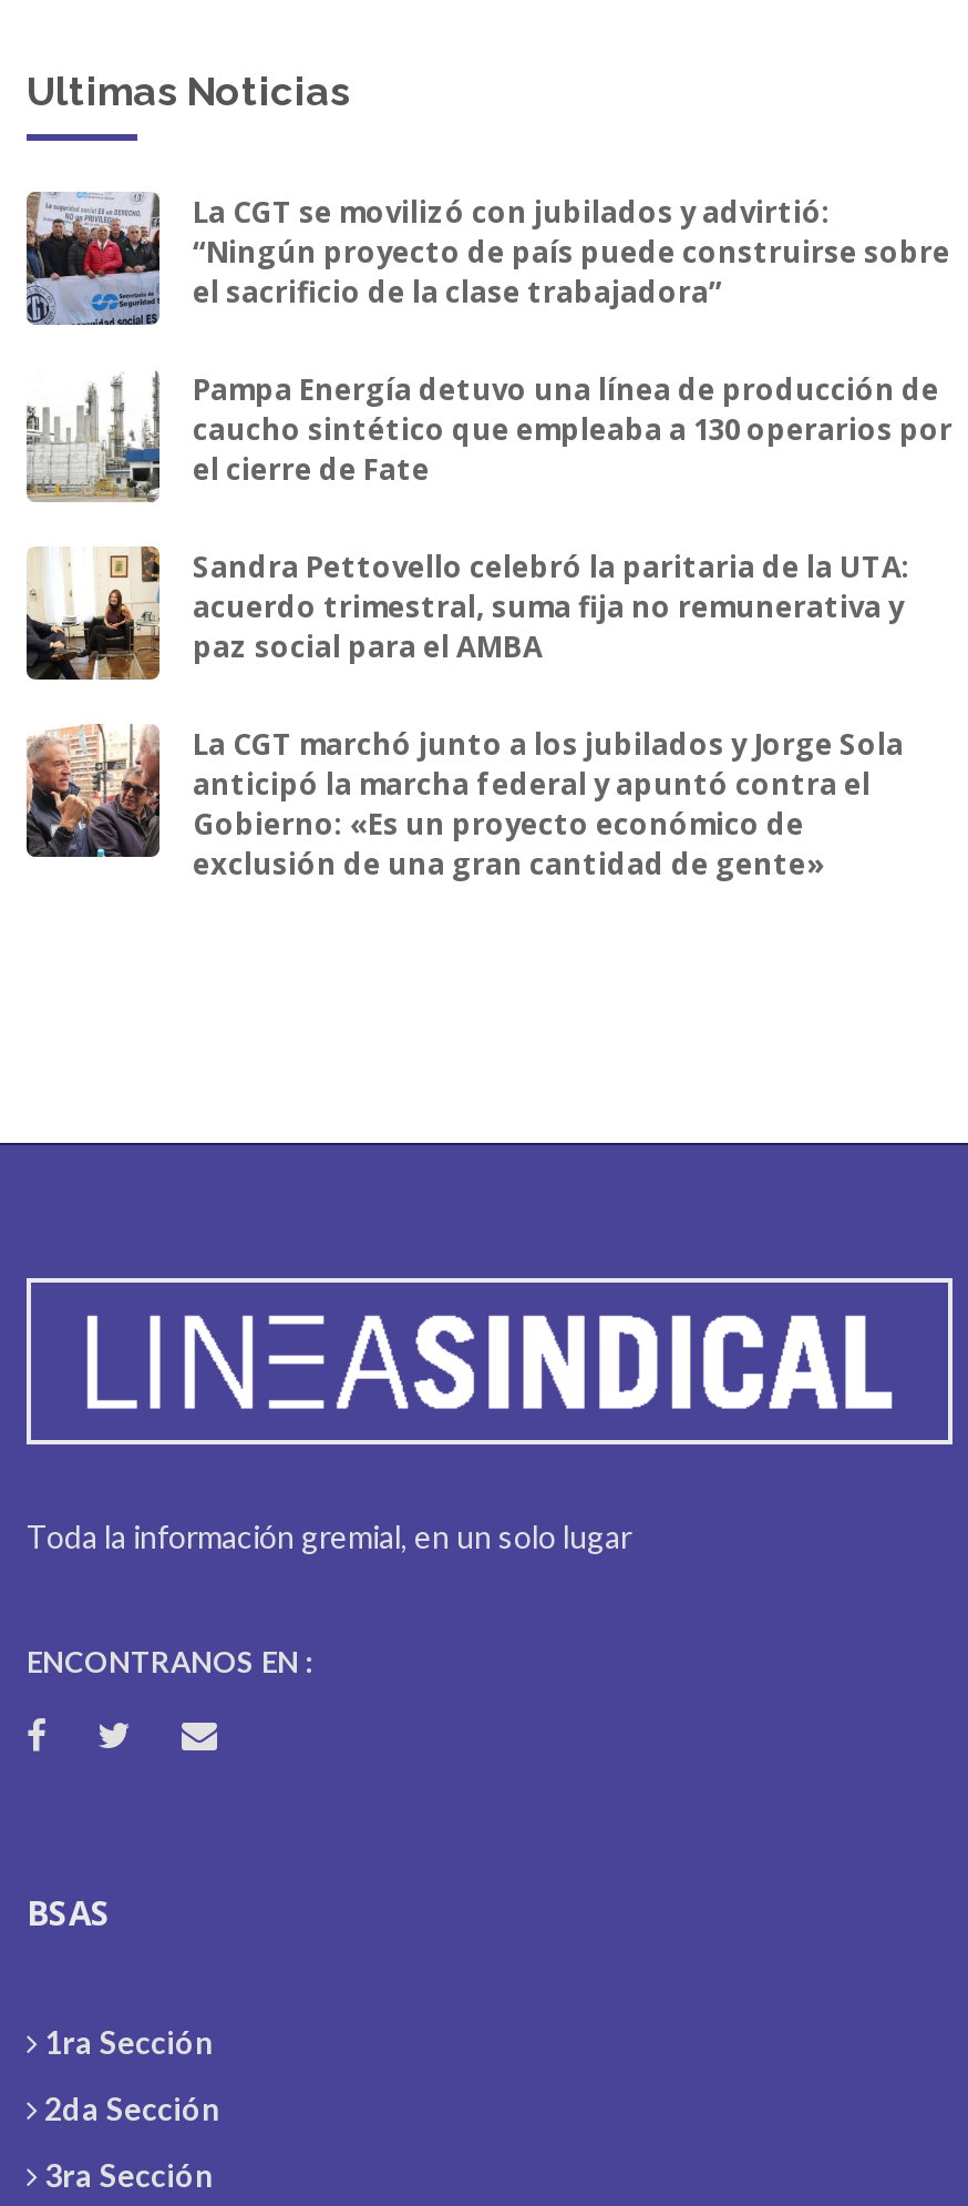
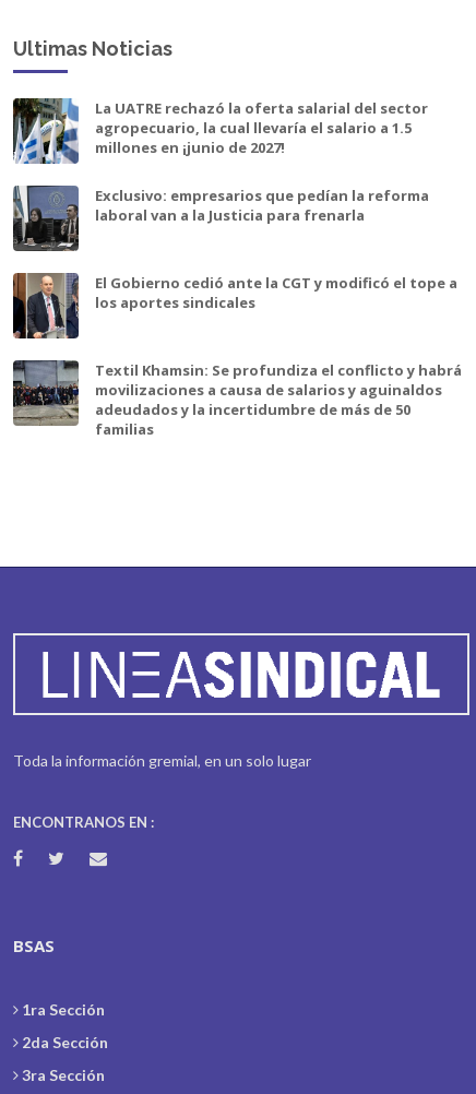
- [image]
- La CGT se movilizó con jubilados y advirtió:
- “Ningún proyecto de país puede construirse sobre
- el sacrificio de la clase trabajadora”
+ [image]
+ La UATRE rechazó la oferta salarial del sector
+ agropecuario, la cual llevaría el salario a 1.5
+ millones en ¡junio de 2027!

- [image]
- Pampa Energía detuvo una línea de producción de
- caucho sintético que empleaba a 130 operarios por
- el cierre de Fate
+ [image]
+ Exclusivo: empresarios que pedían la reforma
+ laboral van a la Justicia para frenarla

- [image]
- Sandra Pettovello celebró la paritaria de la UTA:
- acuerdo trimestral, suma fija no remunerativa y
- paz social para el AMBA
+ [image]
+ El Gobierno cedió ante la CGT y modificó el tope a
+ los aportes sindicales

- [image]
- La CGT marchó junto a los jubilados y Jorge Sola
- anticipó la marcha federal y apuntó contra el
- Gobierno: «Es un proyecto económico de
- exclusión de una gran cantidad de gente»
+ [image]
+ Textil Khamsin: Se profundiza el conflicto y habrá
+ movilizaciones a causa de salarios y aguinaldos
+ adeudados y la incertidumbre de más de 50
+ familias
